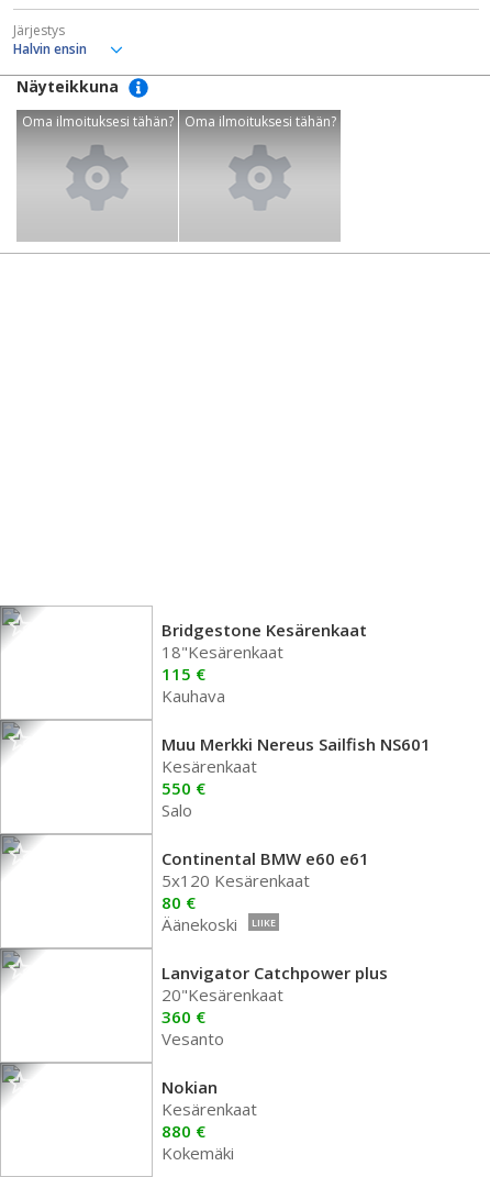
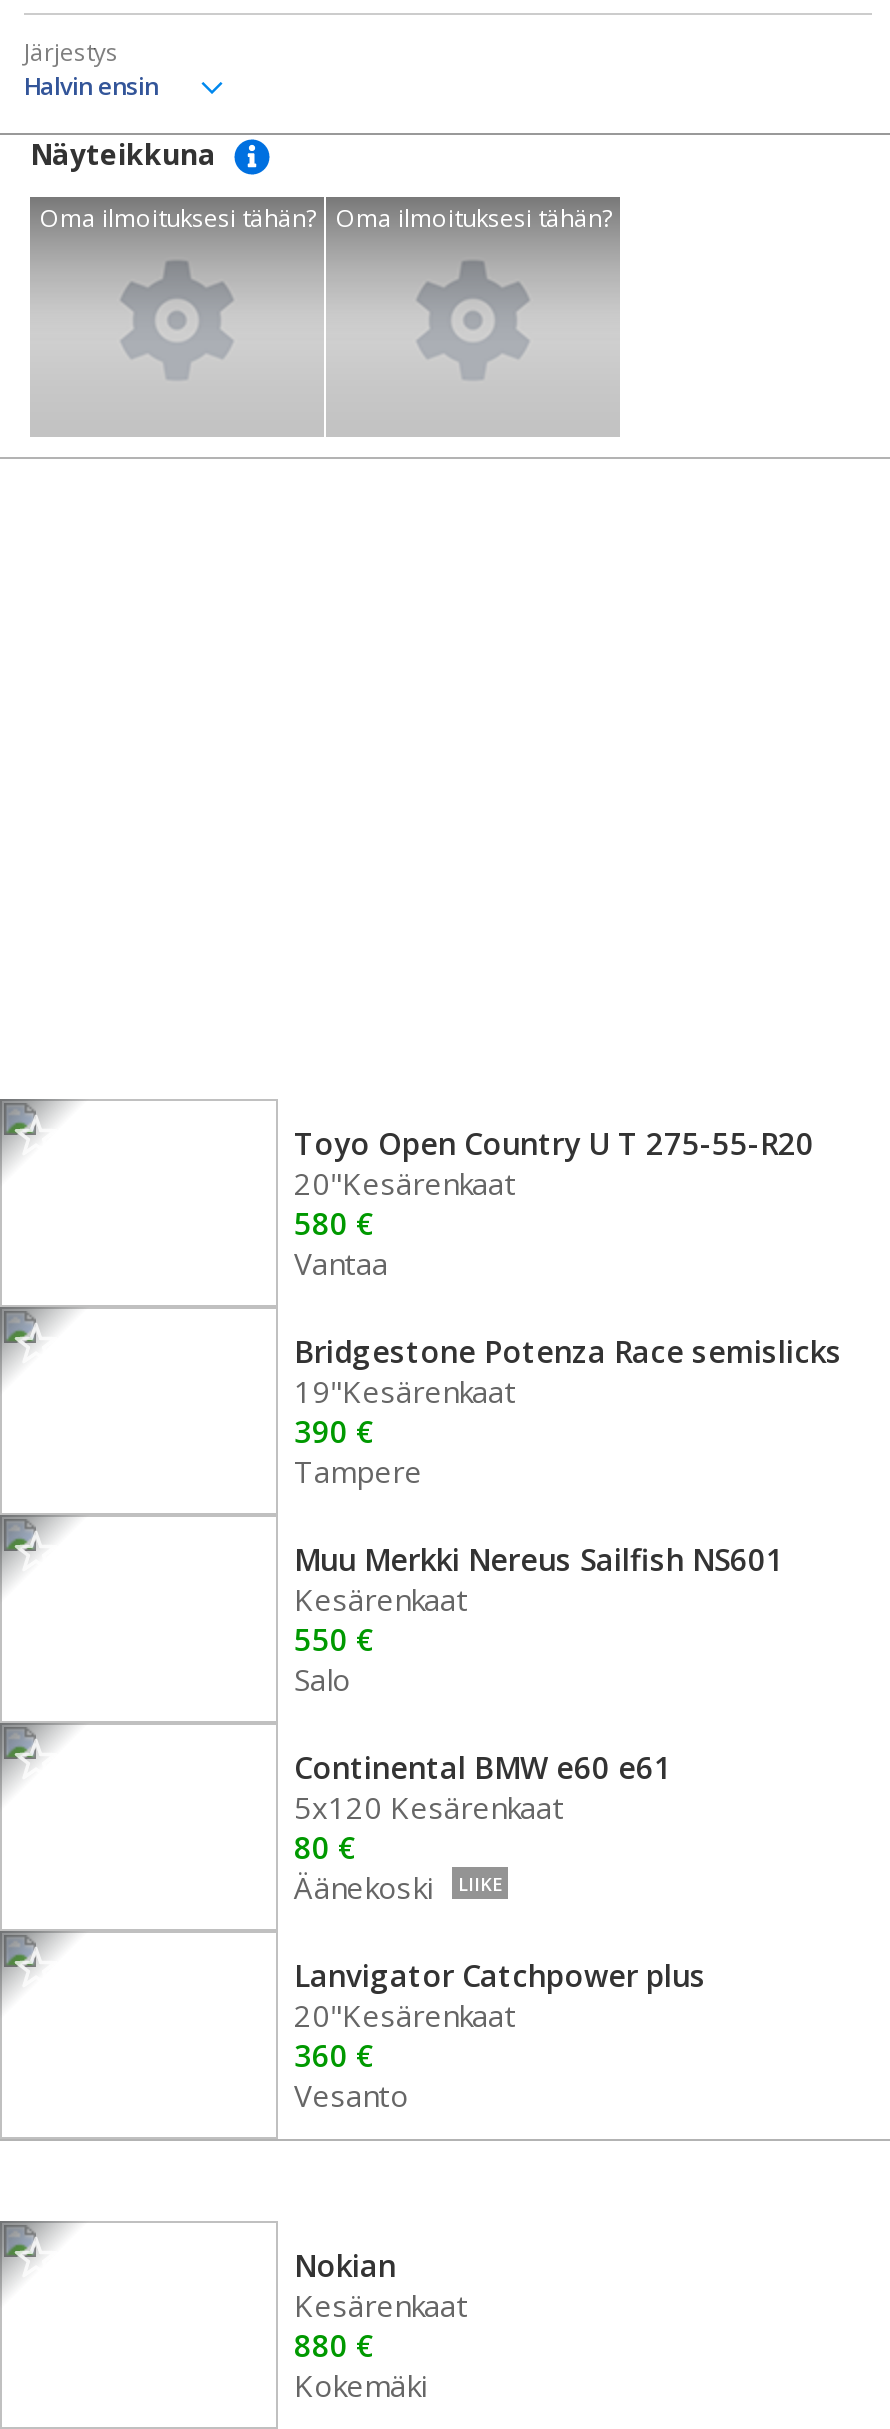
- Bridgestone Kesärenkaat
- 18"Kesärenkaat
- 115 €
- Kauhava
+ Toyo Open Country U T 275-55-R20
+ 20"Kesärenkaat
+ 580 €
+ Vantaa
+ Bridgestone Potenza Race semislicks
+ 19"Kesärenkaat
+ 390 €
+ Tampere
